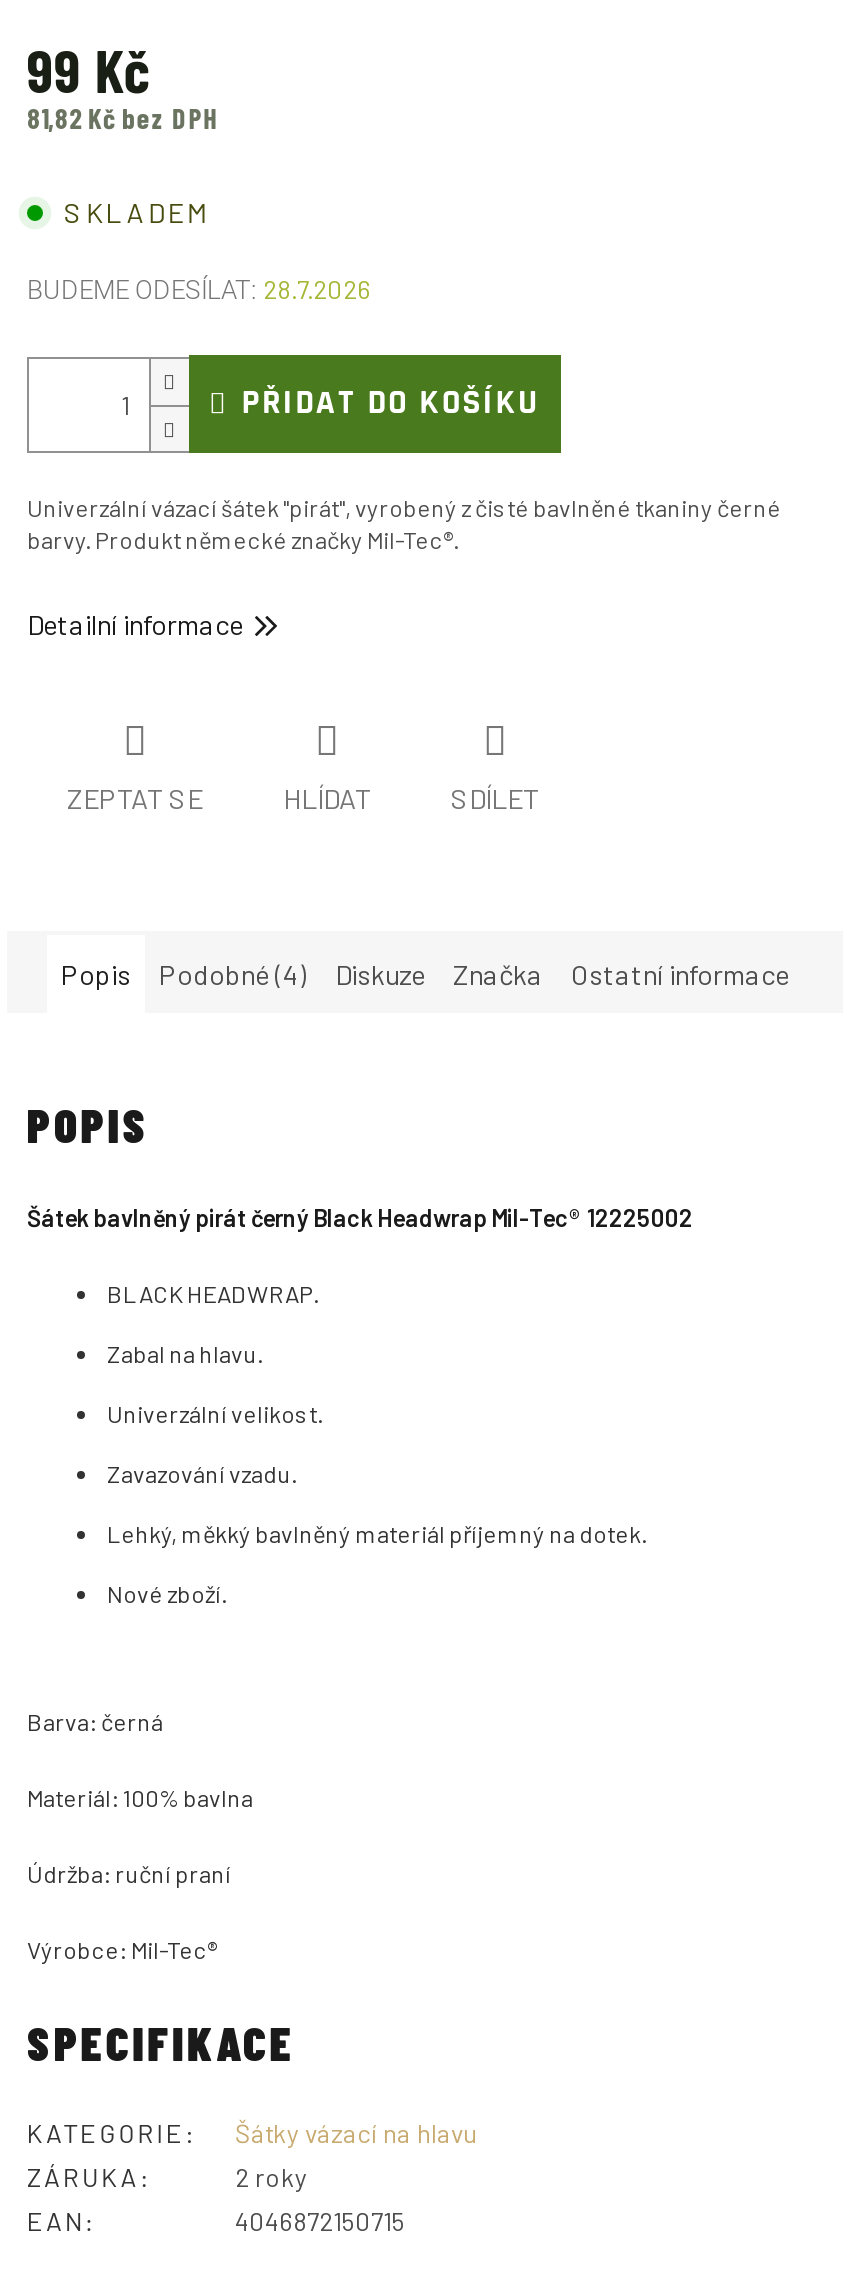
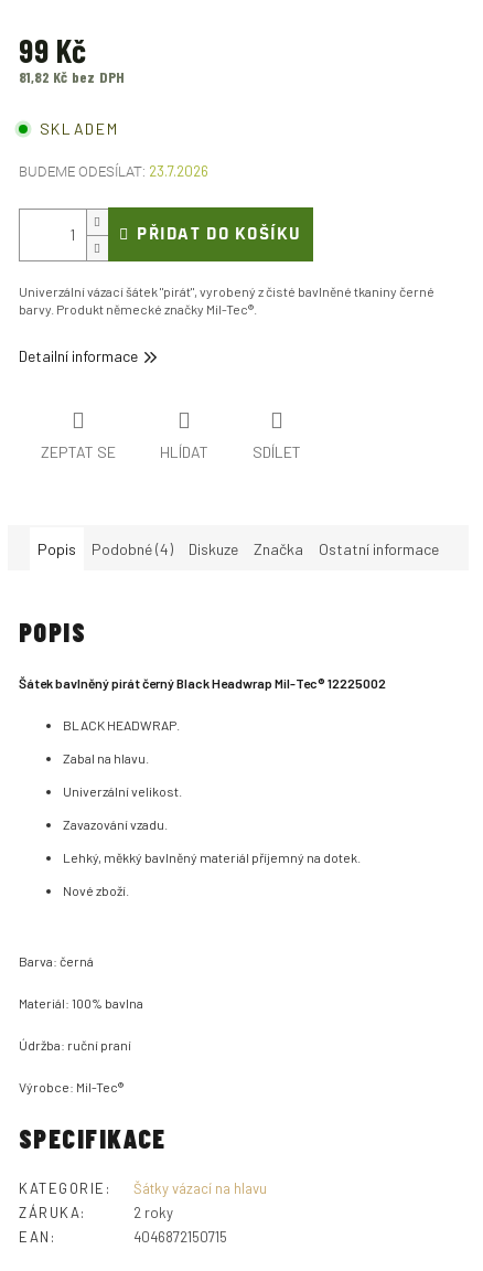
- 28.7.2026
+ 23.7.2026
